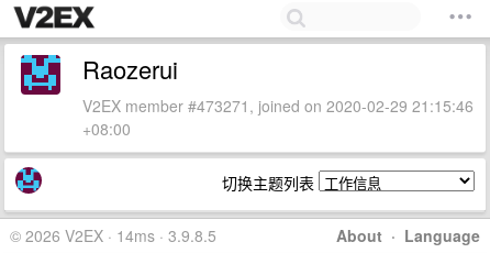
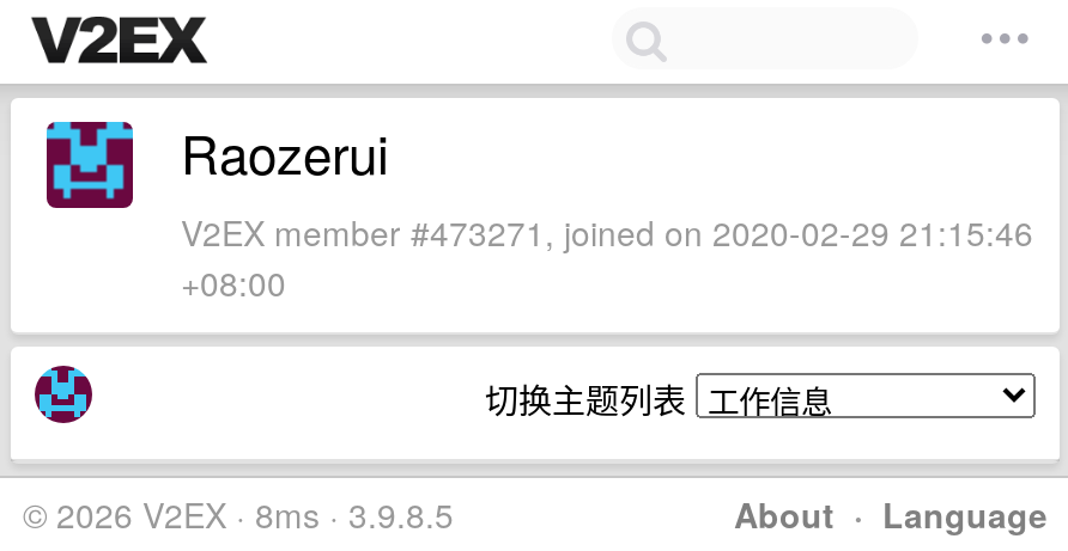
- © 2026 V2EX · 14ms · 3.9.8.5
+ © 2026 V2EX · 8ms · 3.9.8.5
